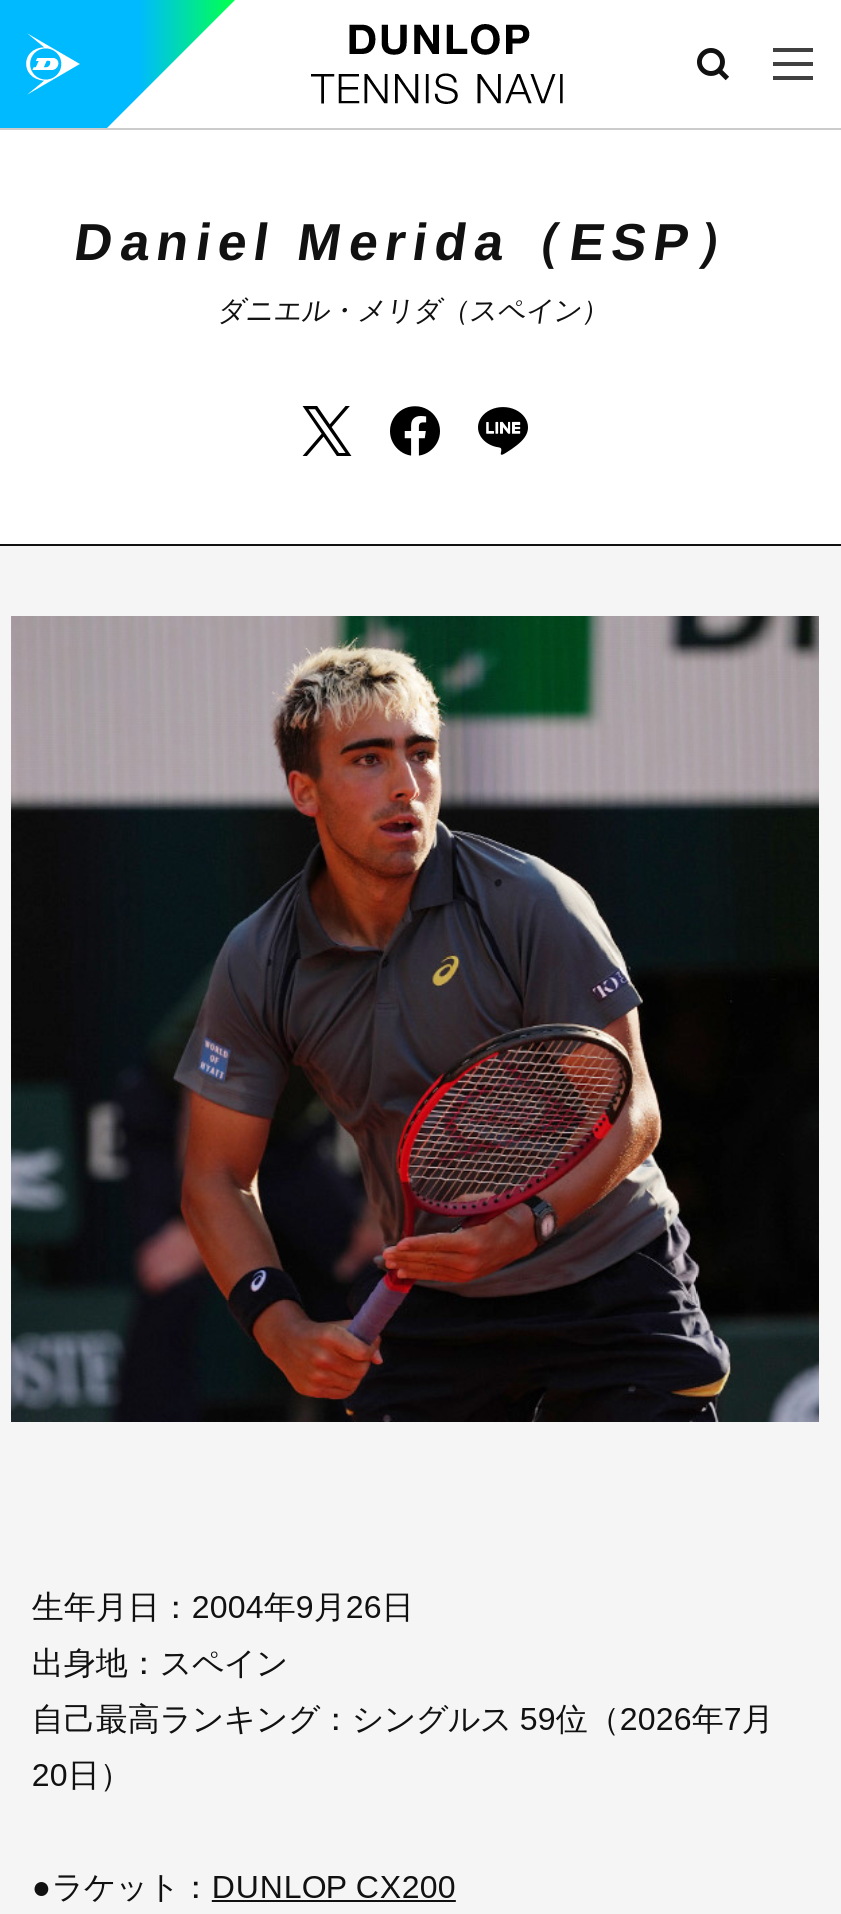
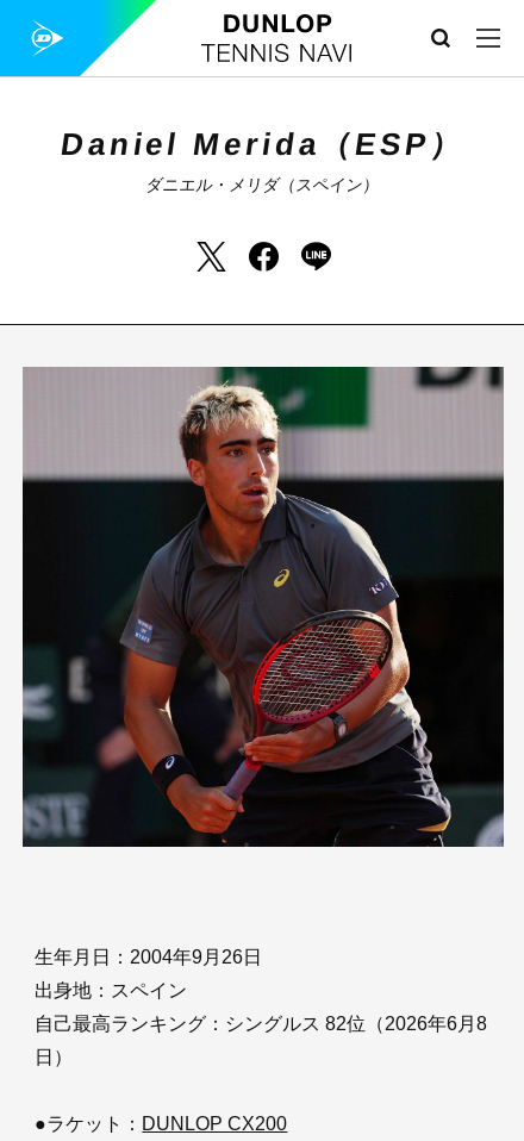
- 自己最高ランキング：シングルス 59位（2026年7月
+ 自己最高ランキング：シングルス 82位（2026年6月8

- 20日）
+ 日）
